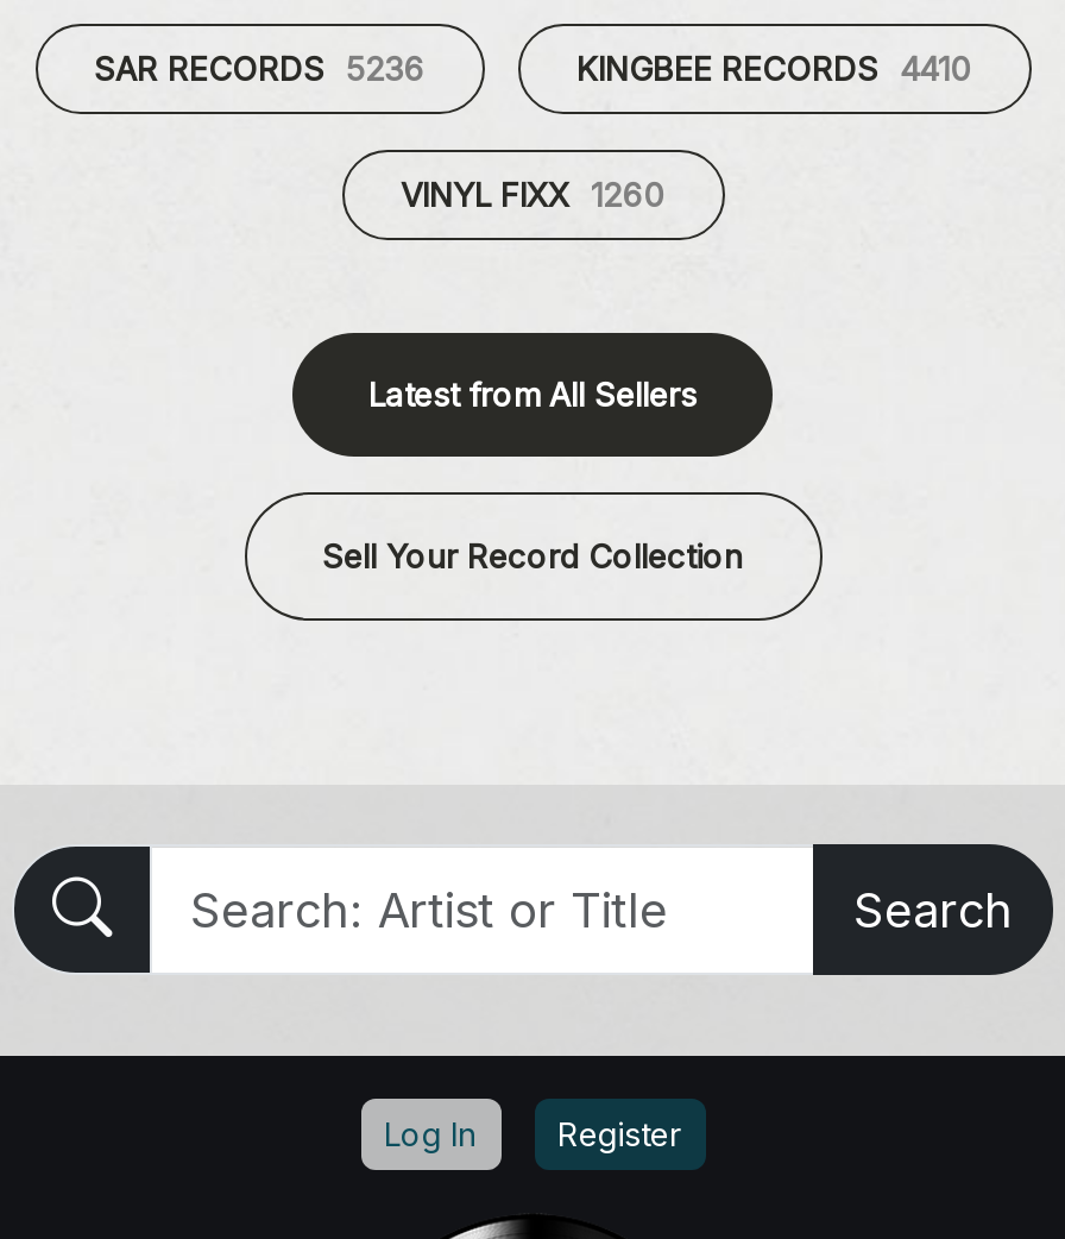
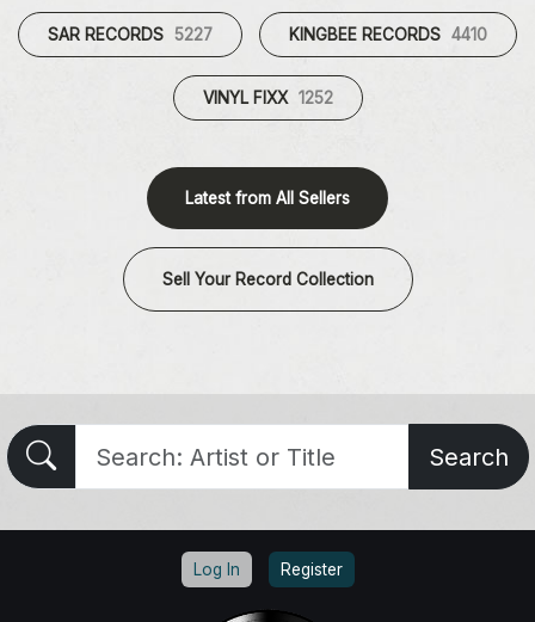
- SAR RECORDS 5236
+ SAR RECORDS 5227

- VINYL FIXX 1260
+ VINYL FIXX 1252
